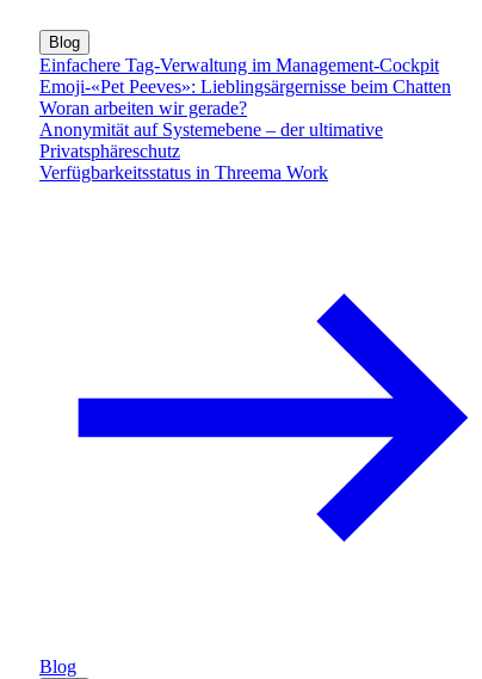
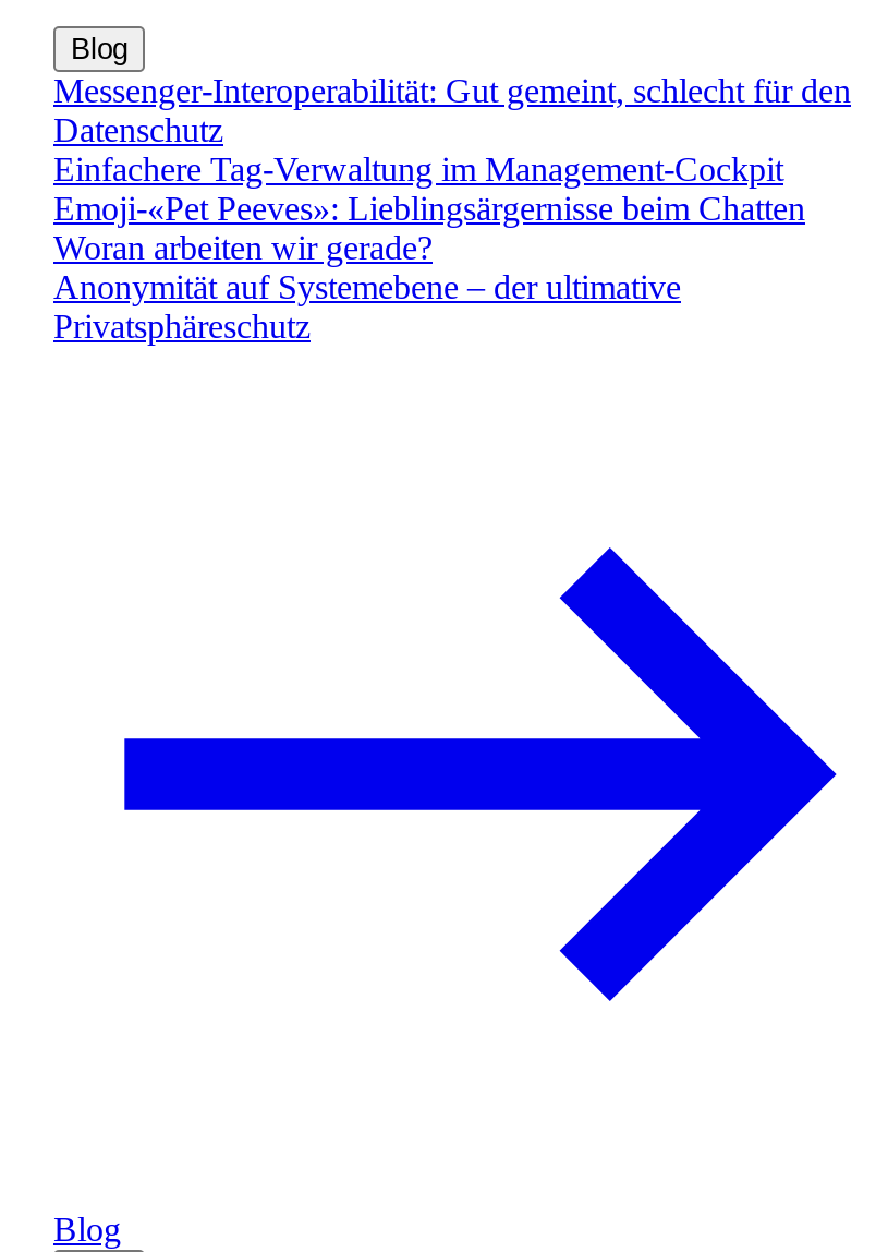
+ Messenger-Interoperabilität: Gut gemeint, schlecht für den
+ Datenschutz

moved down: Einfachere Tag-Verwaltung im Management-Cockpit | Emoji-«Pet Peeves»: Lieblingsärgernisse beim Chatten | Woran arbeiten wir gerade? | Anonymität auf Systemebene – der ultimative | Privatsphäreschutz

- Verfügbarkeitsstatus in Threema Work
